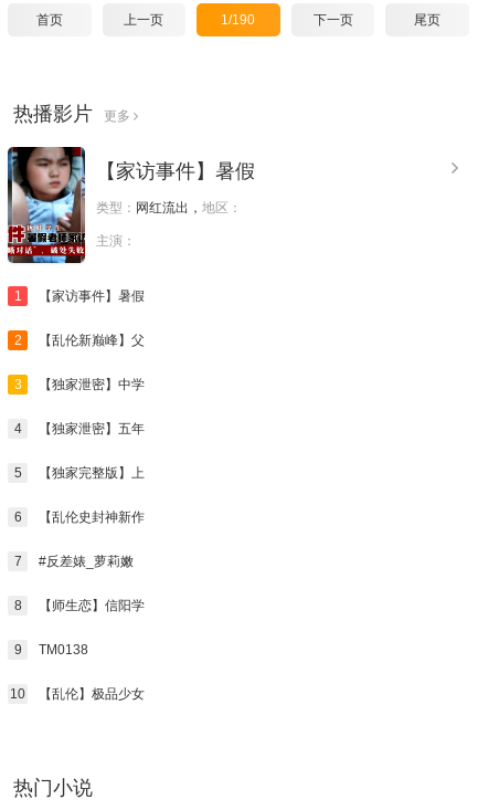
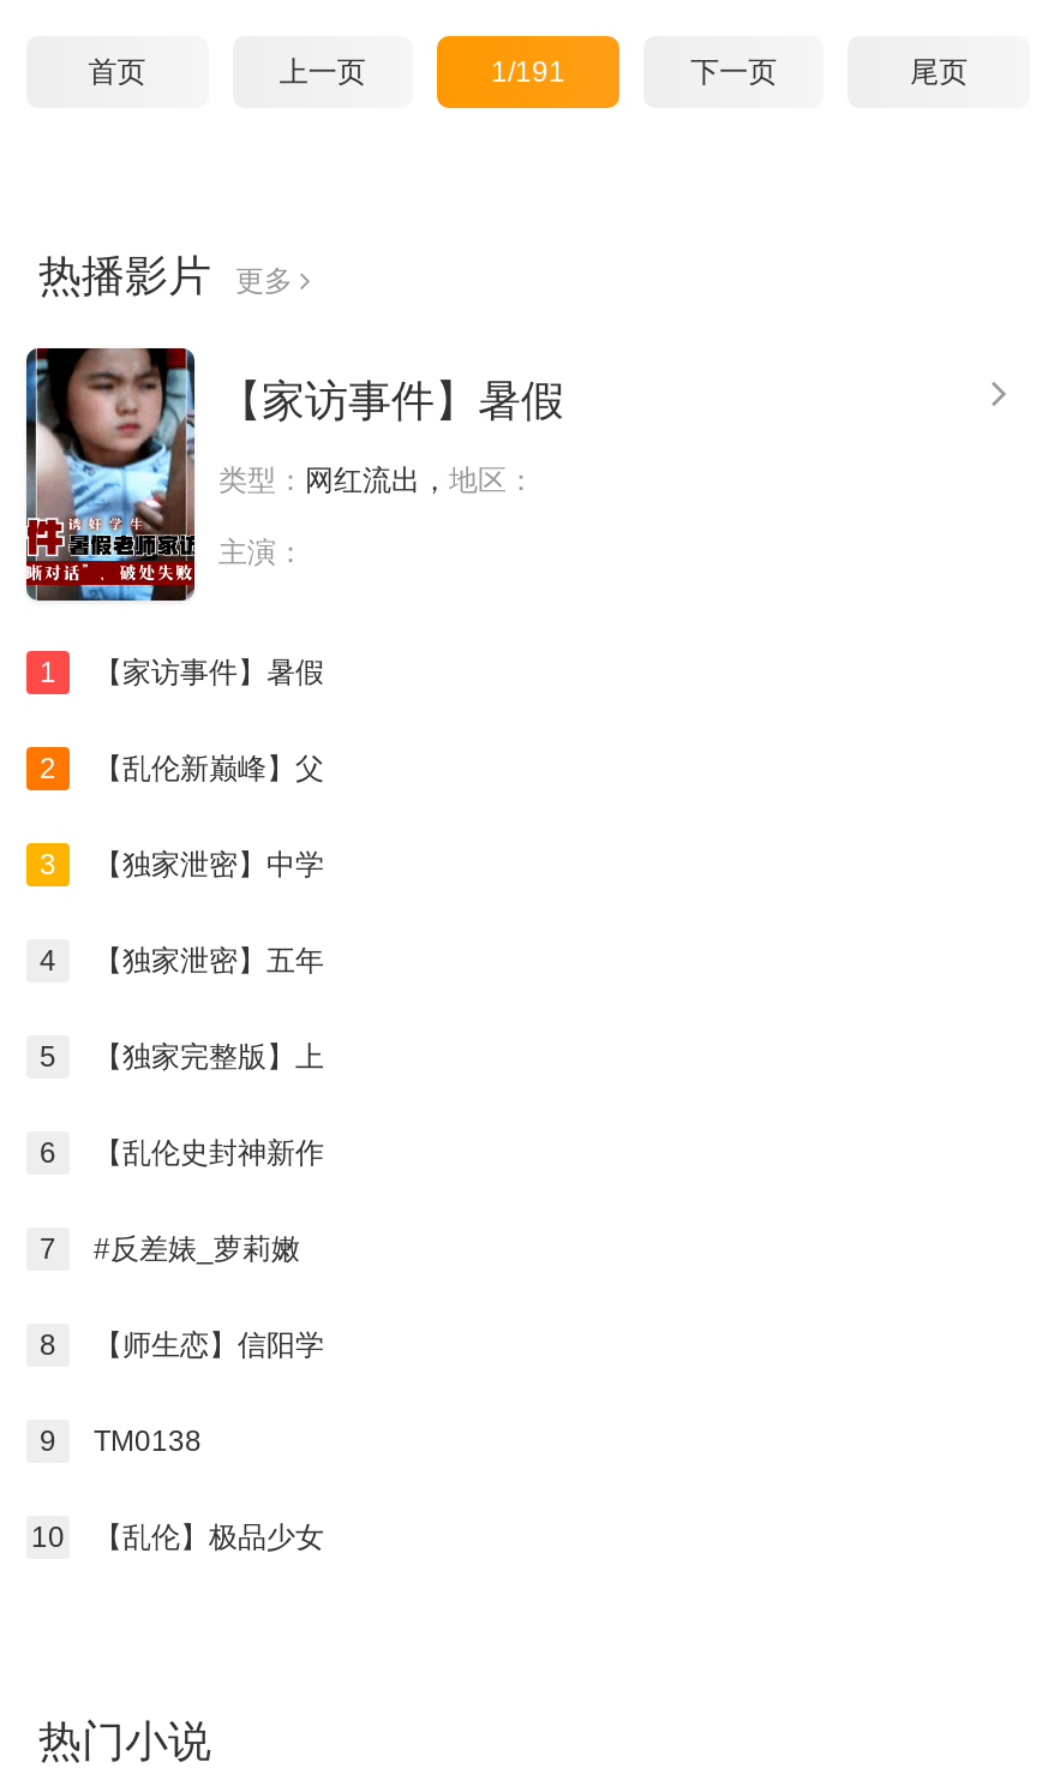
- 1/190
+ 1/191
